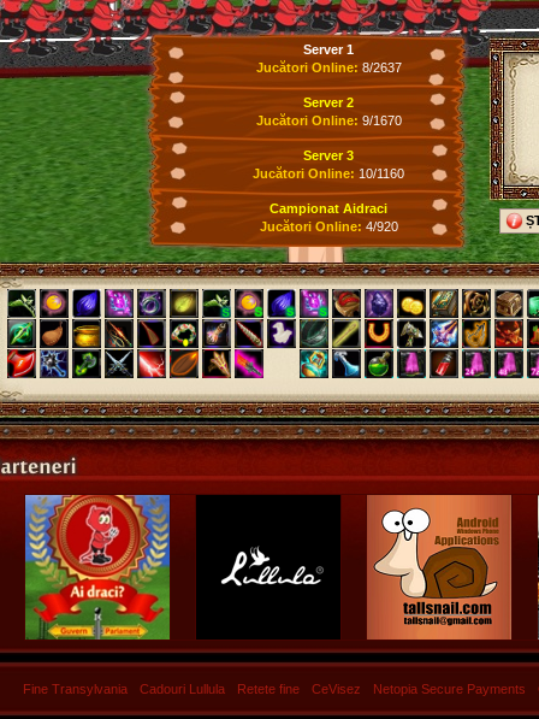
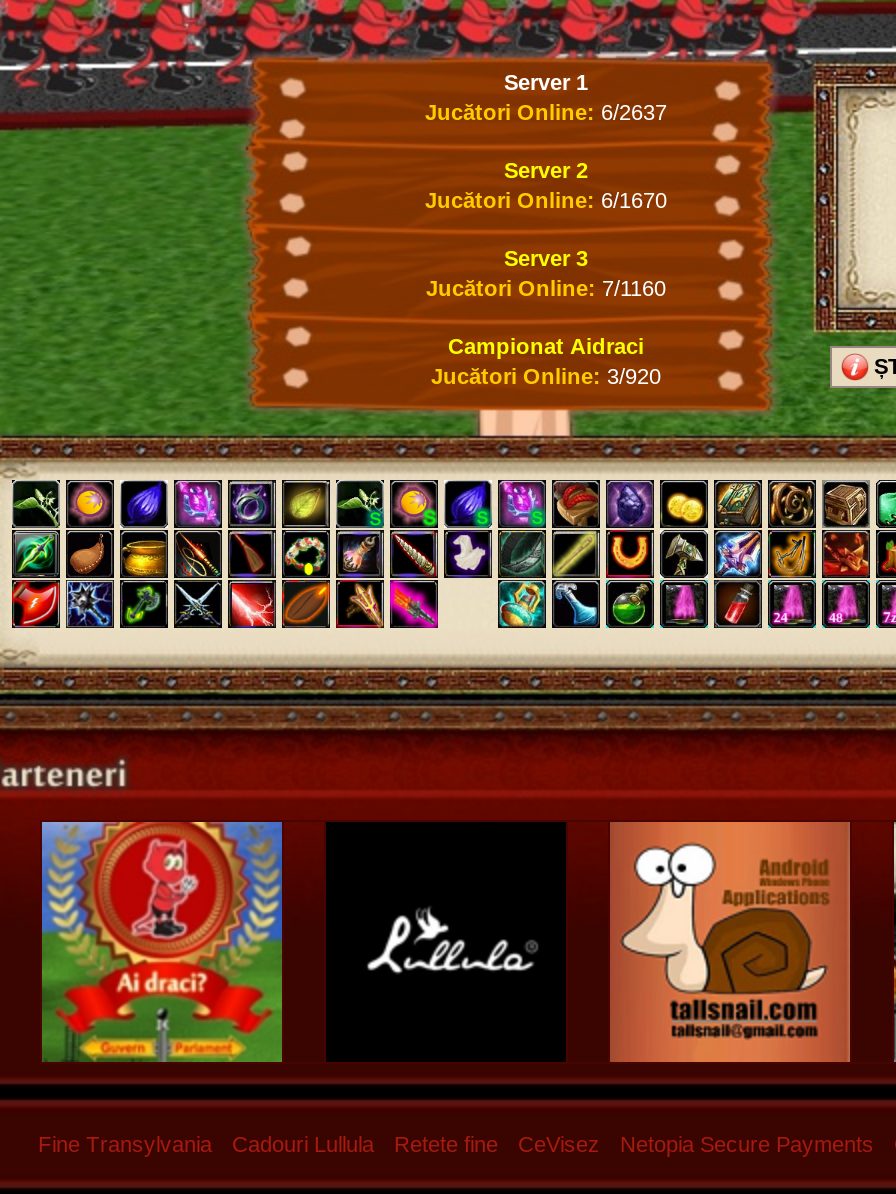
- Jucători Online: 8/2637
+ Jucători Online: 6/2637

- Jucători Online: 9/1670
+ Jucători Online: 6/1670

- Jucători Online: 10/1160
+ Jucători Online: 7/1160

- Jucători Online: 4/920
+ Jucători Online: 3/920
